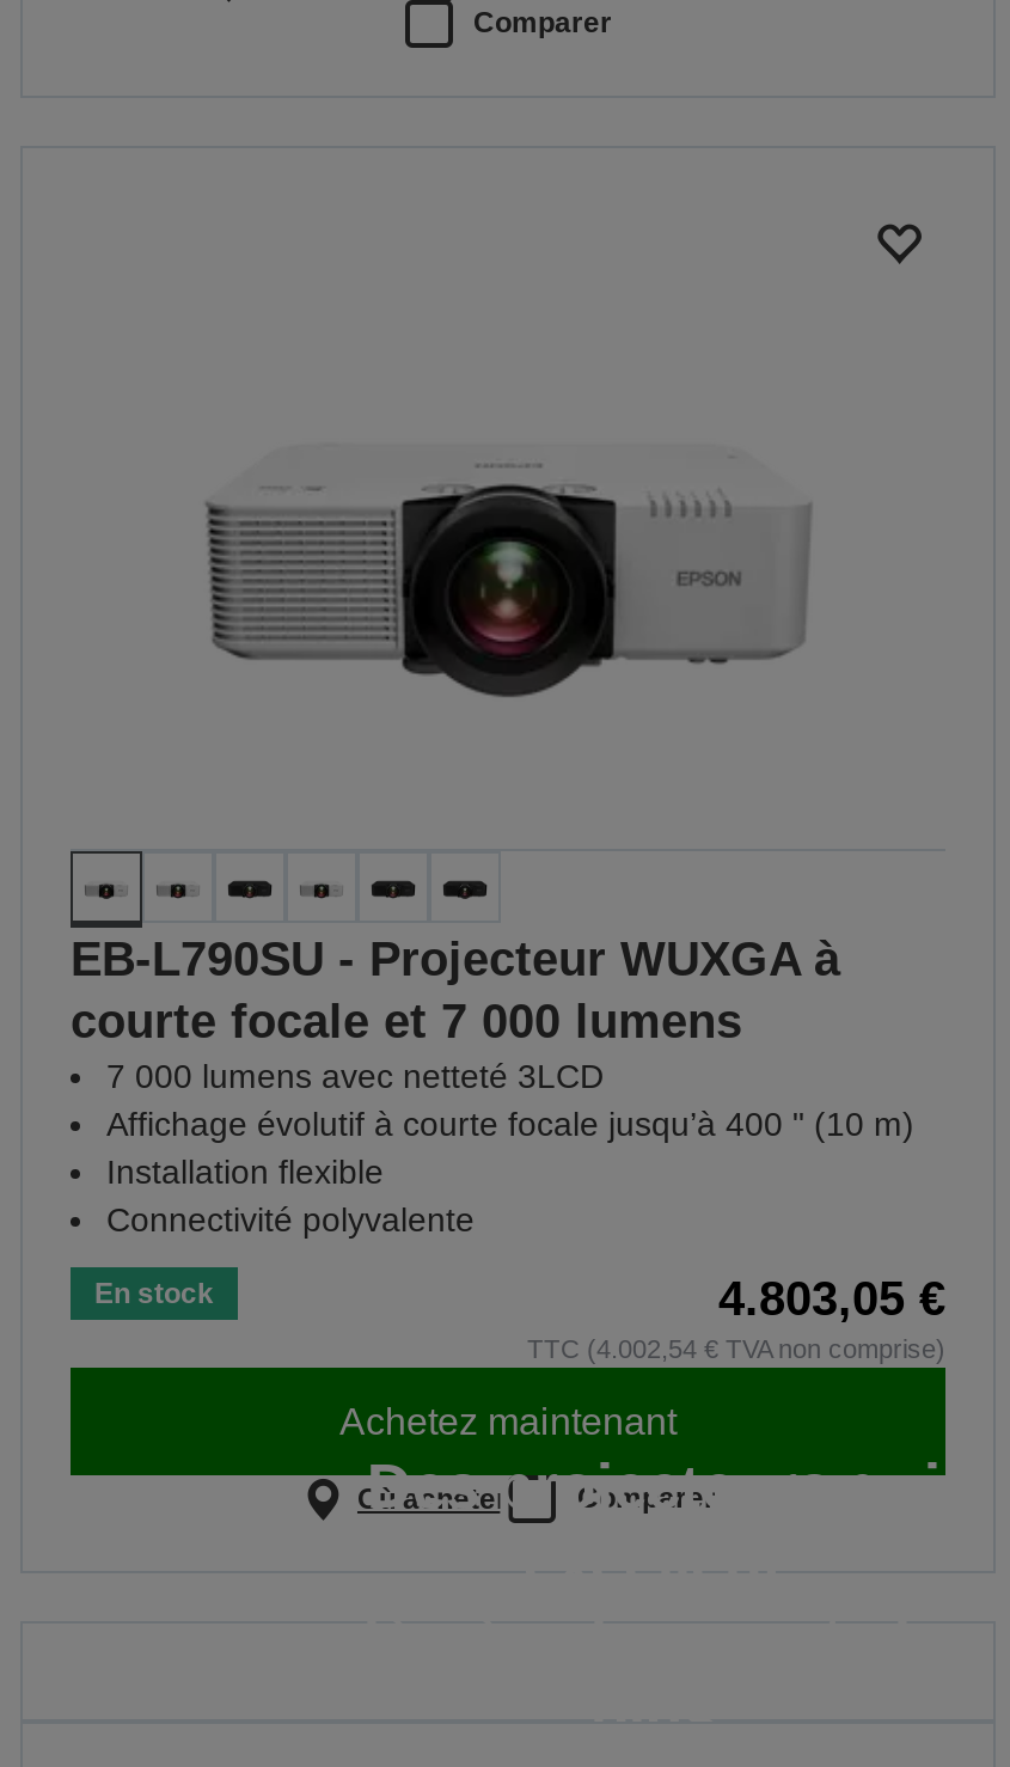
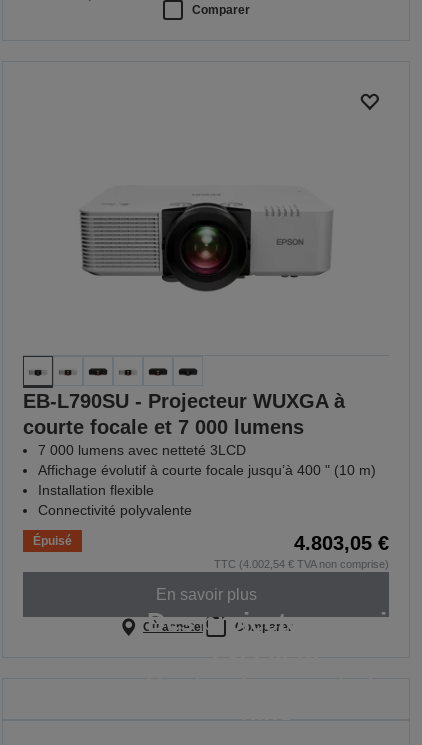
- En stock
+ Épuisé

- Achetez maintenant
+ En savoir plus
